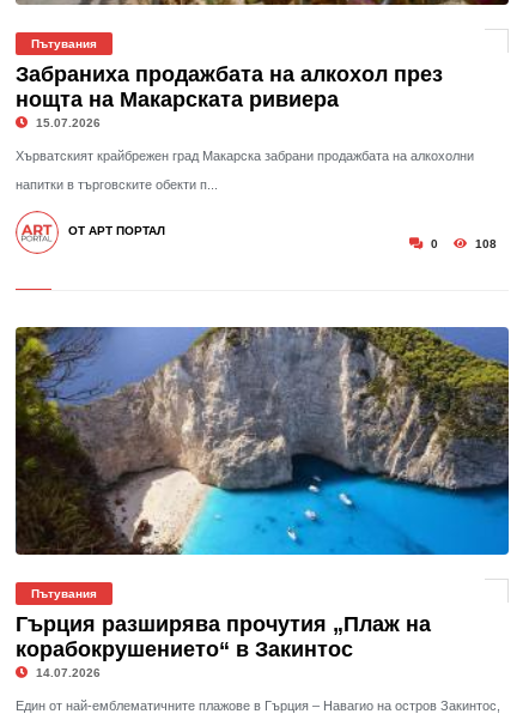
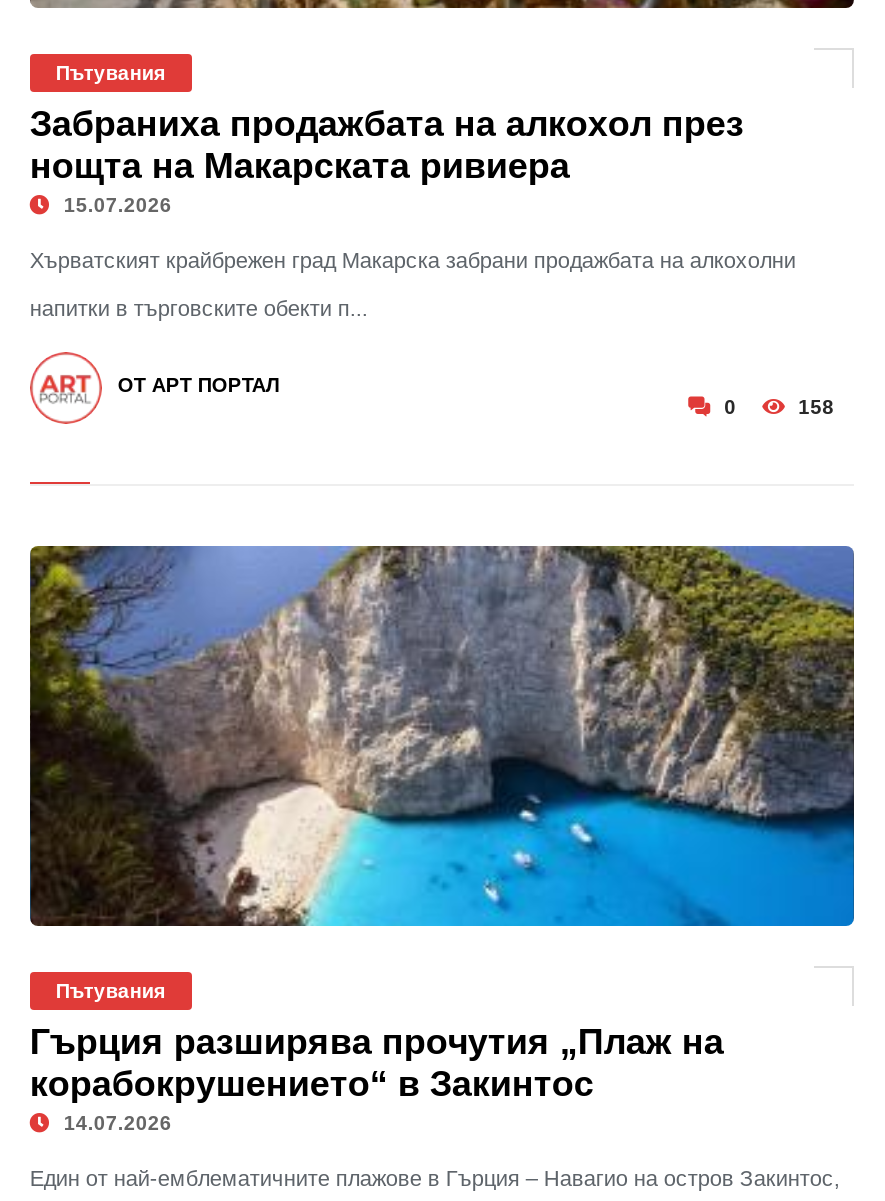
- 108
+ 158
